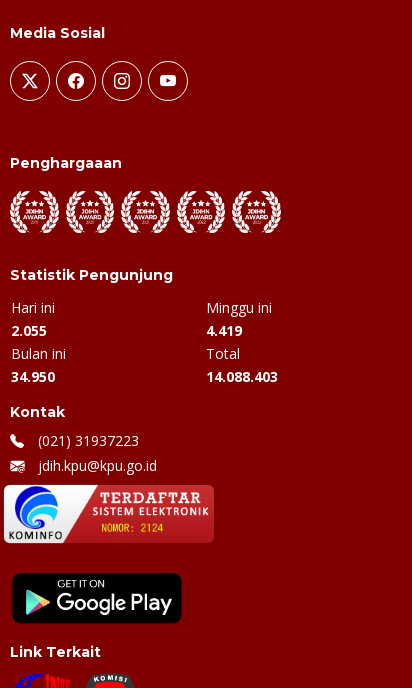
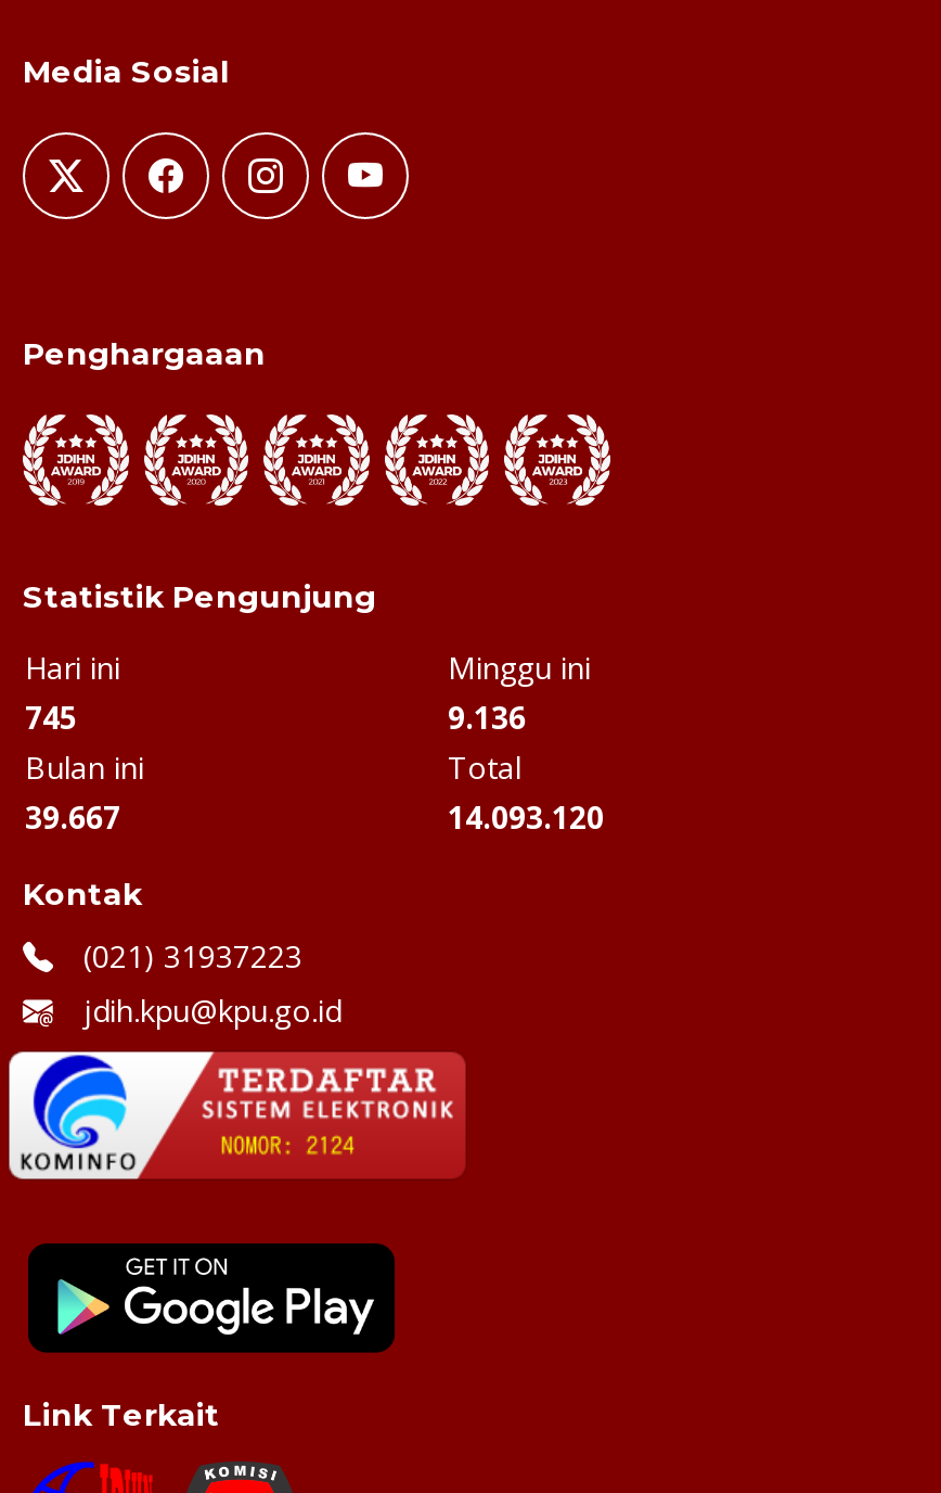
- 2.055
+ 745

- 4.419
+ 9.136

- 34.950
+ 39.667

- 14.088.403
+ 14.093.120
